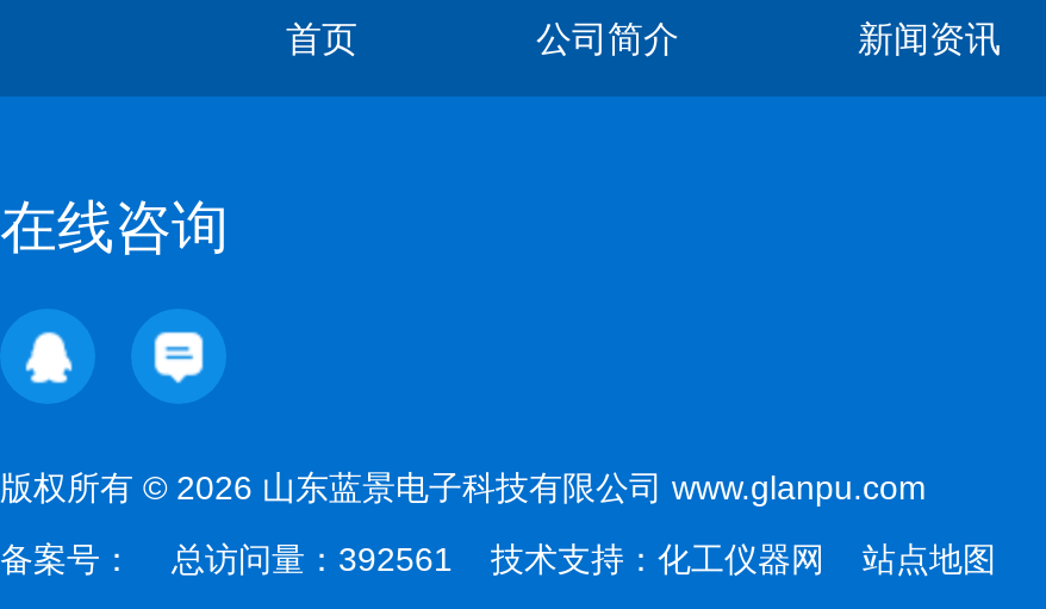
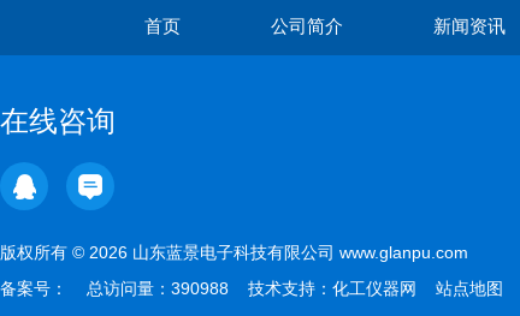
- 备案号：总访问量：392561 技术支持：化工仪器网
+ 备案号：总访问量：390988 技术支持：化工仪器网
